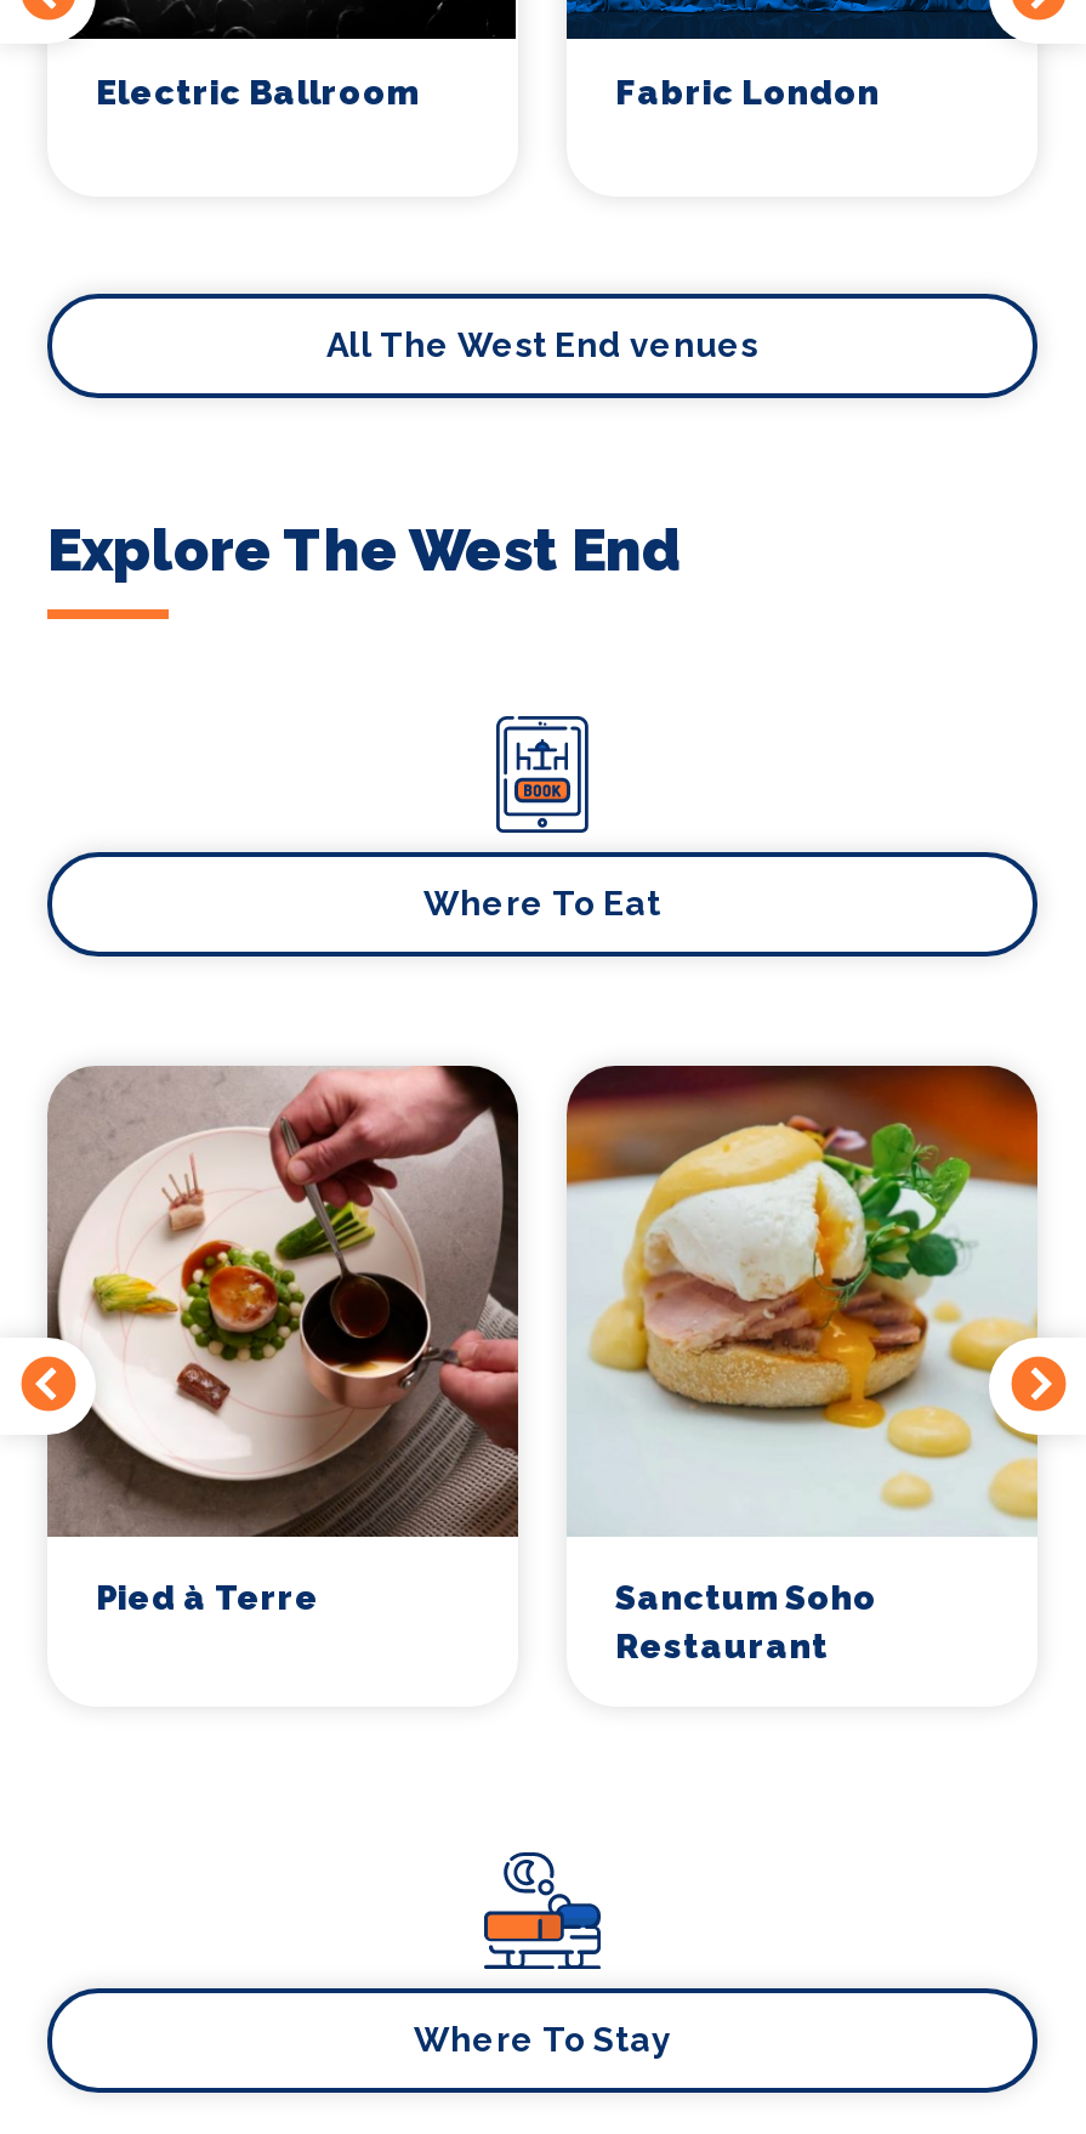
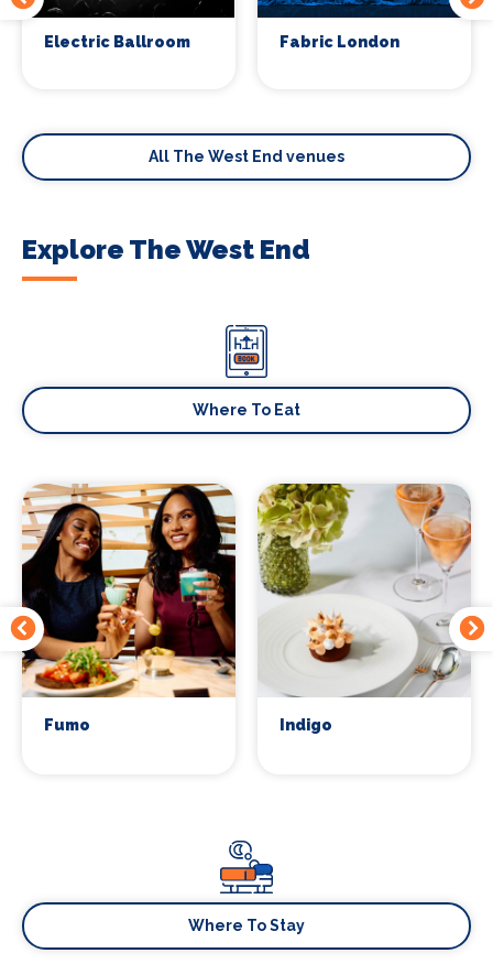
- [image]
- Pied à Terre
- Sanctum Soho
- Restaurant
+ [image]
+ Fumo
+ Indigo

- [image]
+ [image]
